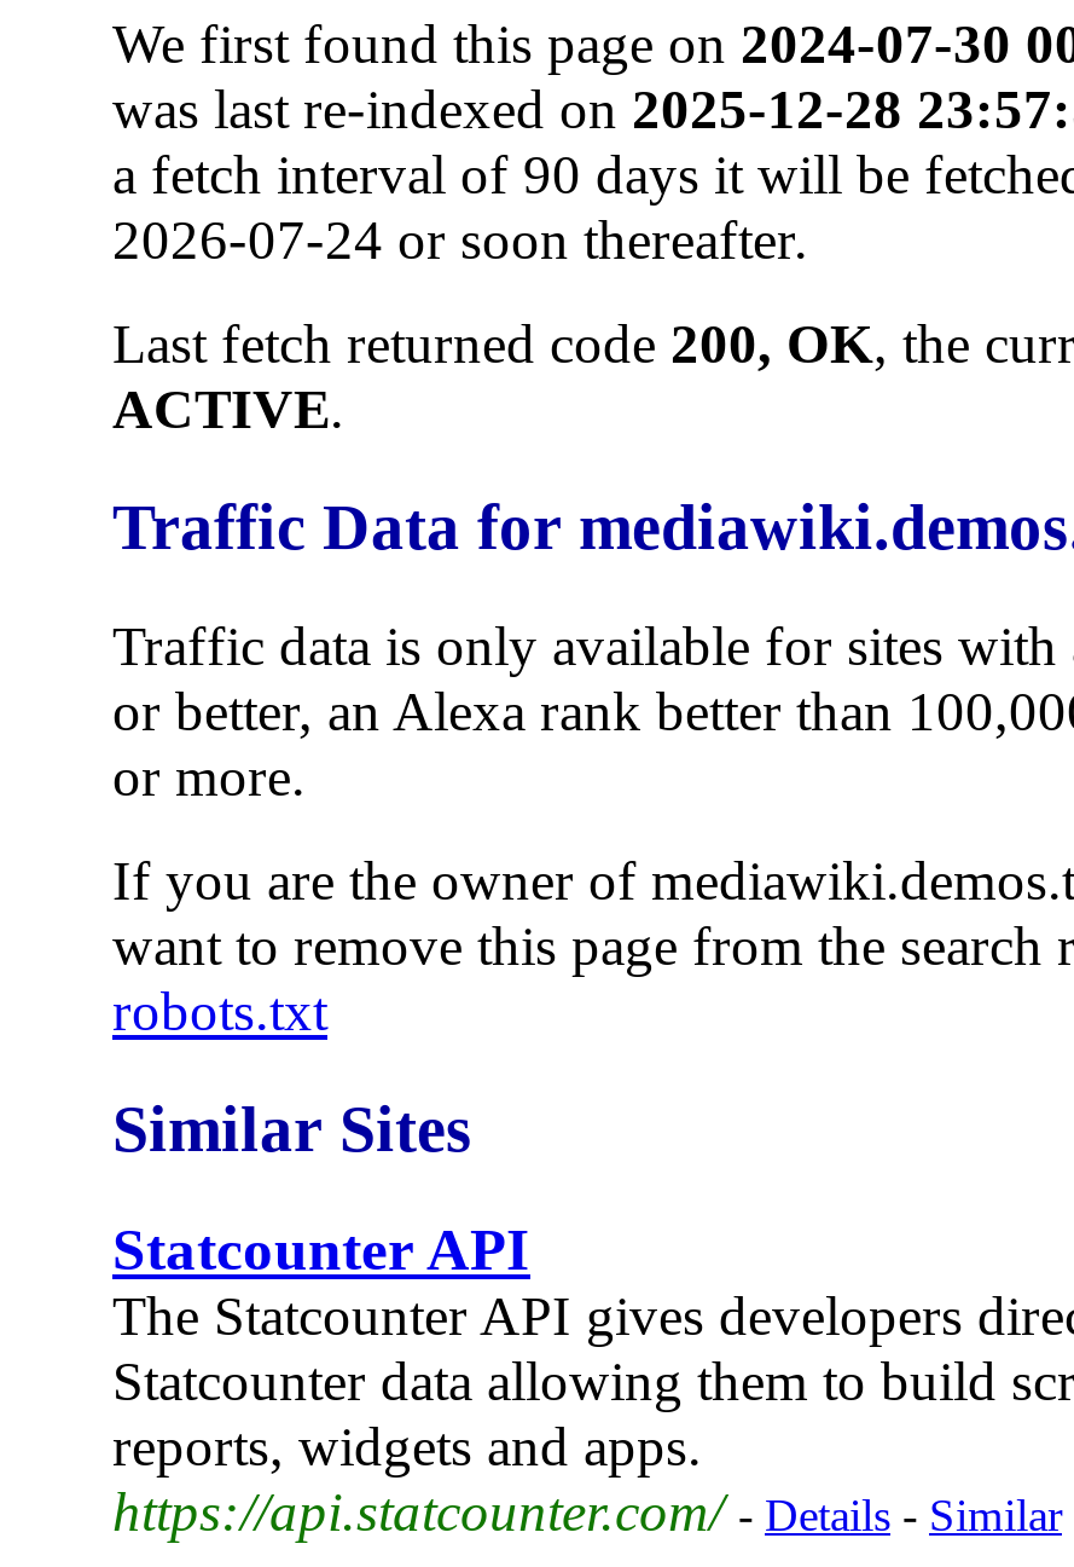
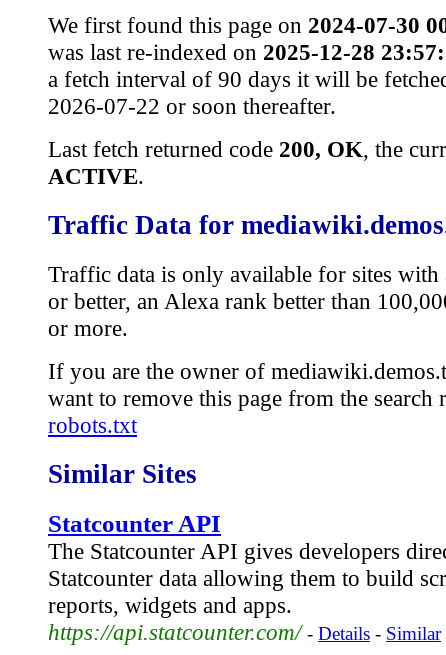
- 2026-07-24 or soon thereafter.
+ 2026-07-22 or soon thereafter.
